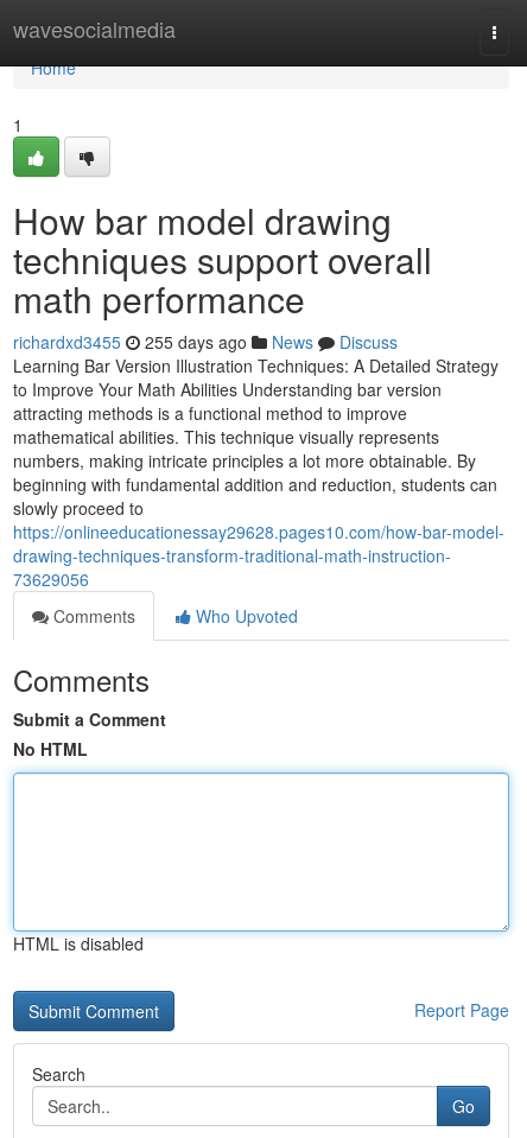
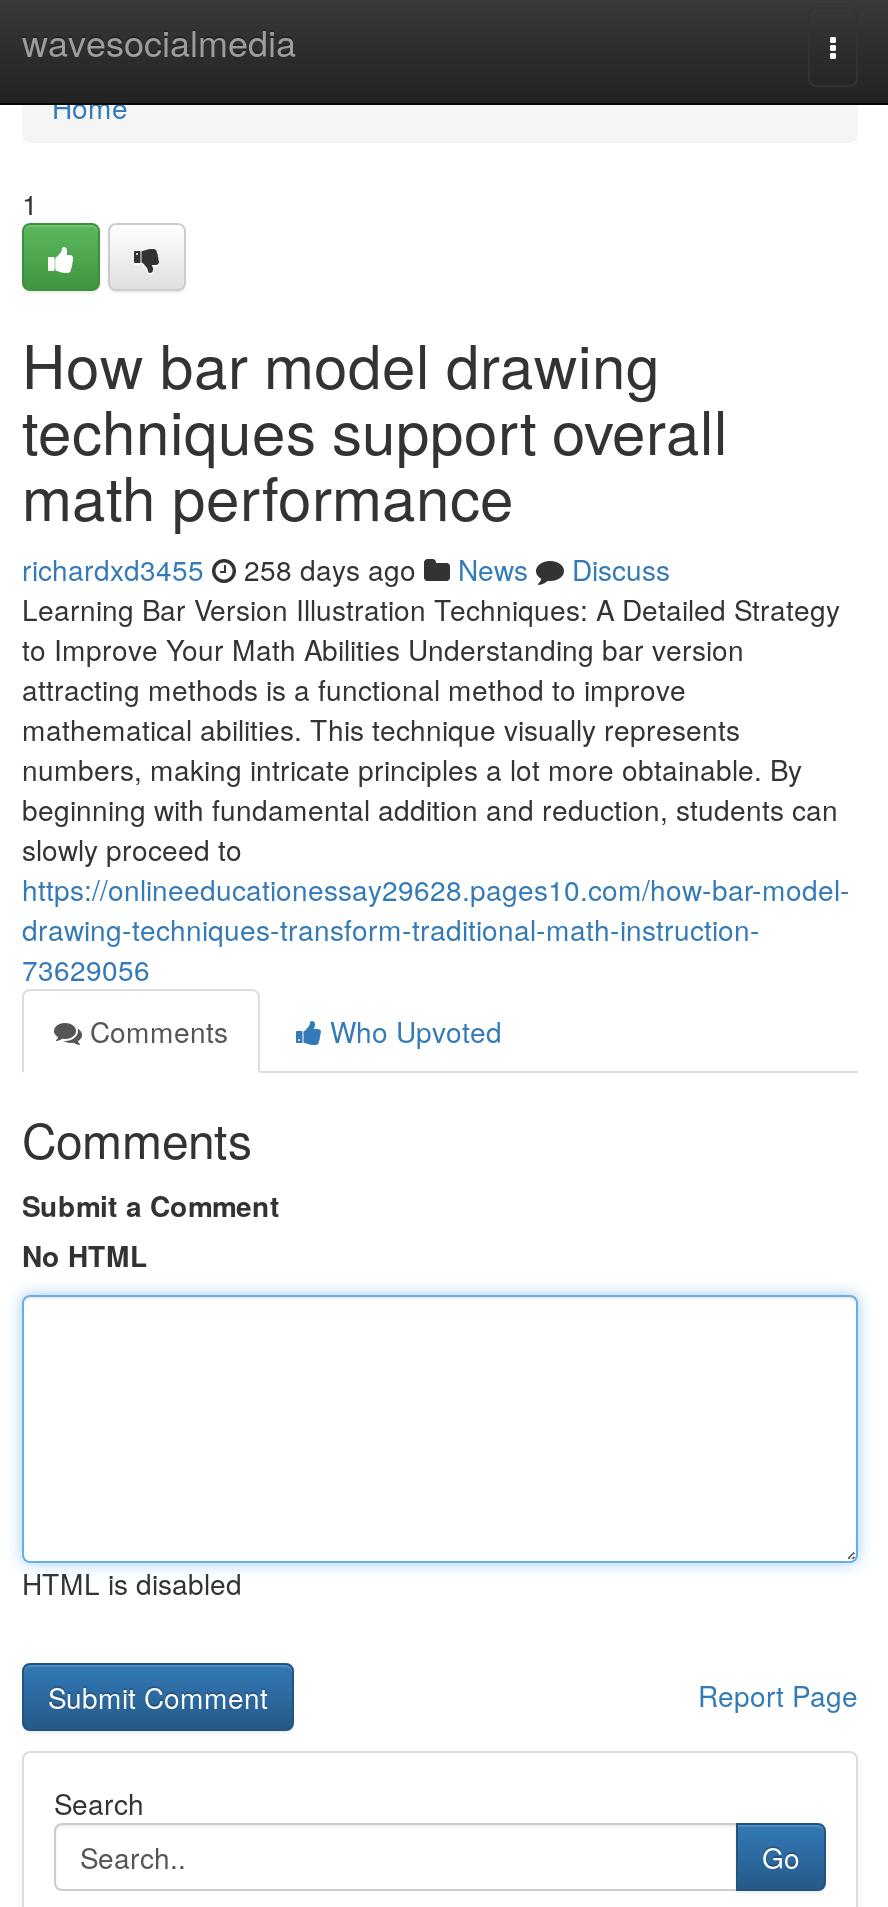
- richardxd3455 255 days ago News Discuss
+ richardxd3455 258 days ago News Discuss
